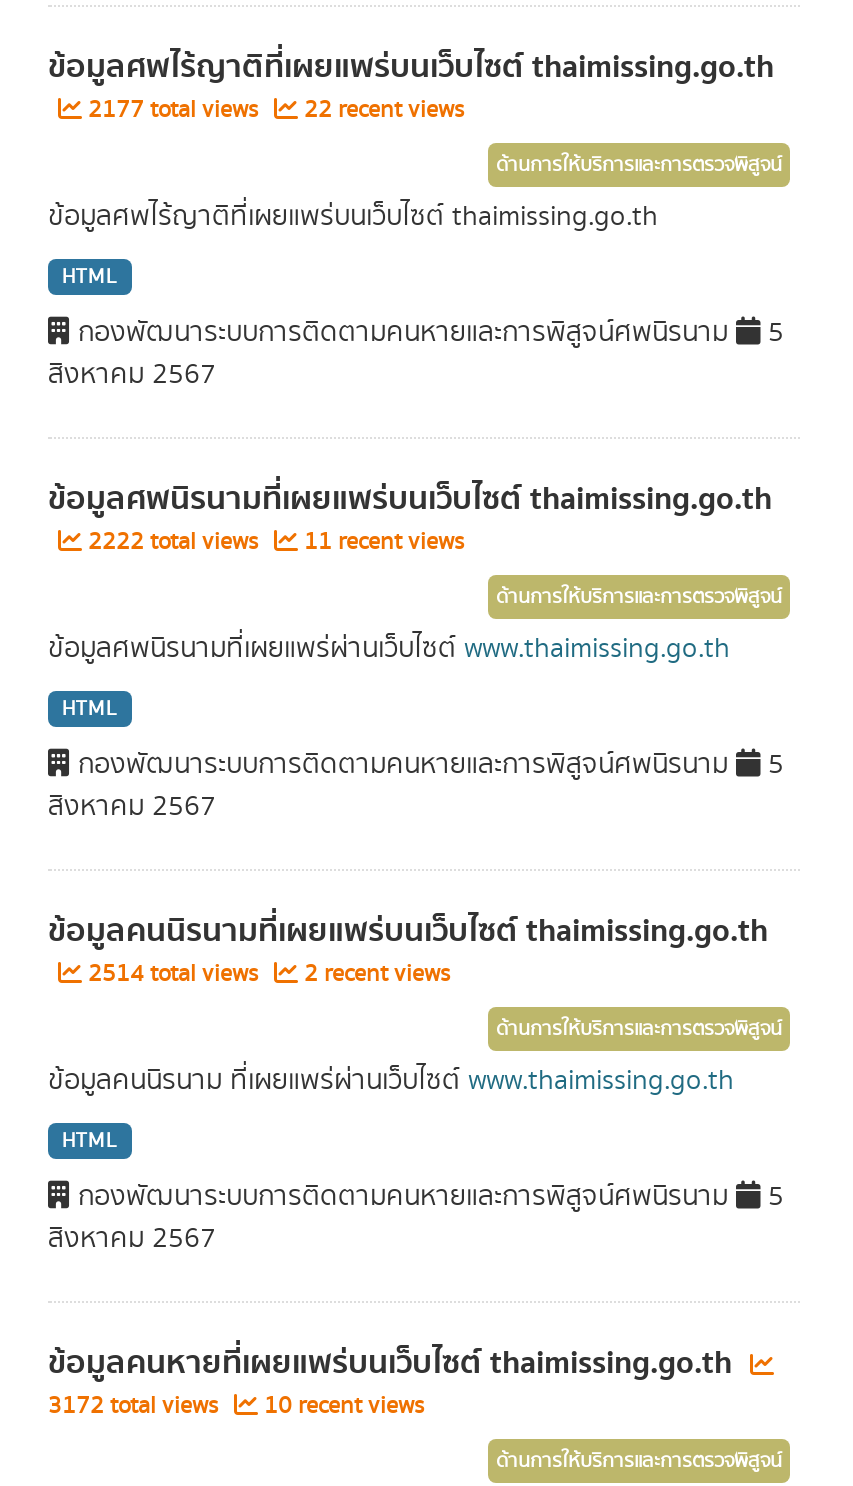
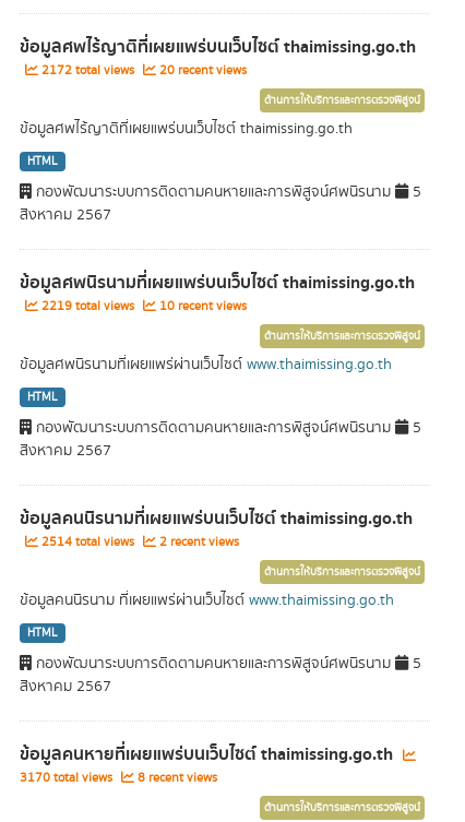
- 2177 total views
+ 2172 total views

- 22 recent views
+ 20 recent views

- 2222 total views
+ 2219 total views

- 11 recent views
+ 10 recent views

- 3172 total views
+ 3170 total views

- 10 recent views
+ 8 recent views
